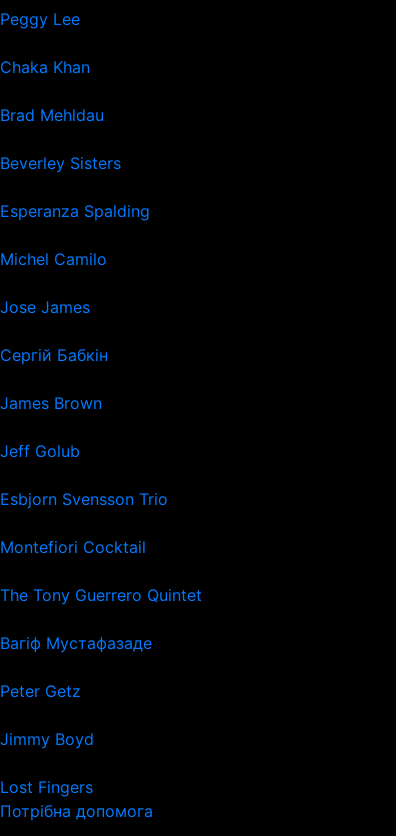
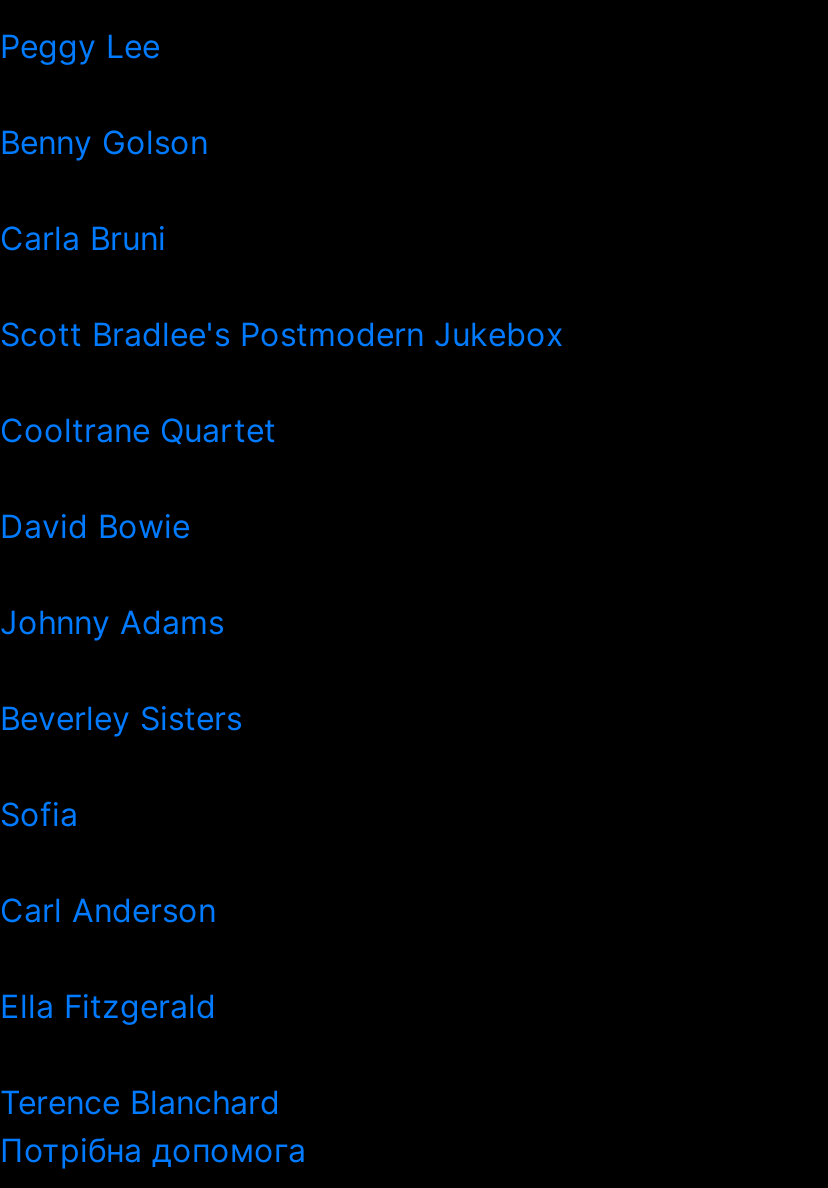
- Chaka Khan
- Brad Mehldau
+ Benny Golson
+ Carla Bruni
+ Scott Bradlee's Postmodern Jukebox
+ Cooltrane Quartet
+ David Bowie
+ Johnny Adams

moved down: Beverley Sisters

- Esperanza Spalding
- Michel Camilo
- Jose James
- Сергій Бабкін
- James Brown
- Jeff Golub
- Esbjorn Svensson Trio
- Montefiori Cocktail
- The Tony Guerrero Quintet
- Вагіф Мустафазаде
- Peter Getz
- Jimmy Boyd
- Lost Fingers
+ Sofia
+ Carl Anderson
+ Ella Fitzgerald
+ Terence Blanchard
